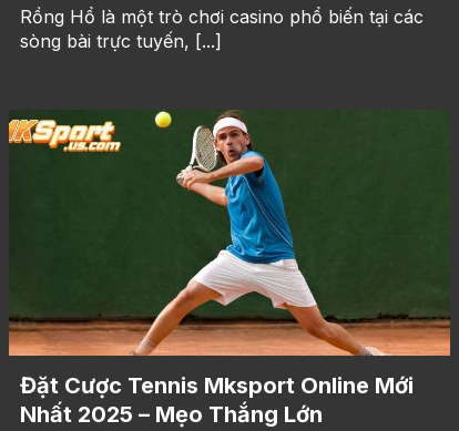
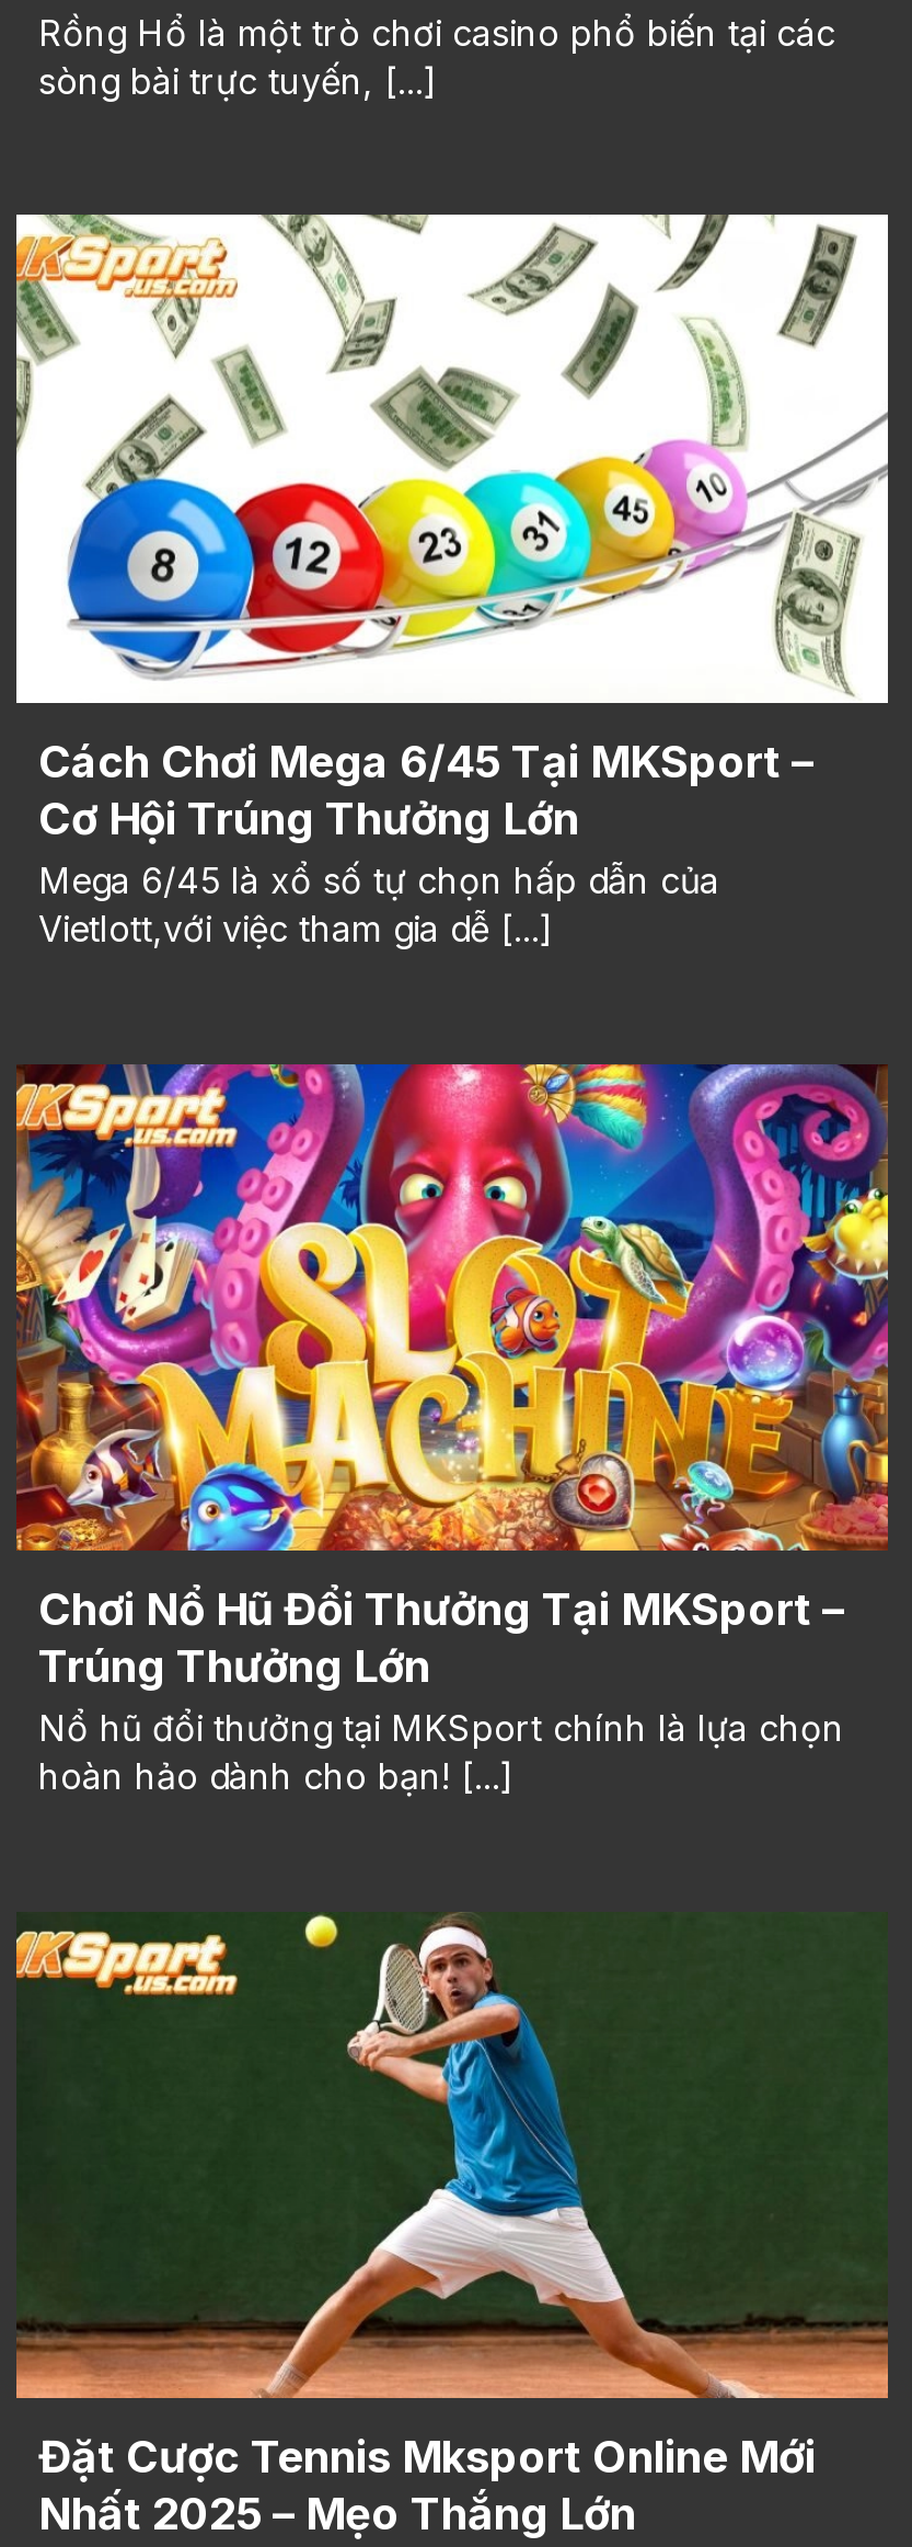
+ [image]
+ Cách Chơi Mega 6/45 Tại MKSport –
+ Cơ Hội Trúng Thưởng Lớn
+ Mega 6/45 là xổ số tự chọn hấp dẫn của
+ Vietlott,với việc tham gia dễ [...]

+ [image]
+ Chơi Nổ Hũ Đổi Thưởng Tại MKSport –
+ Trúng Thưởng Lớn
+ Nổ hũ đổi thưởng tại MKSport chính là lựa chọn
+ hoàn hảo dành cho bạn! [...]
